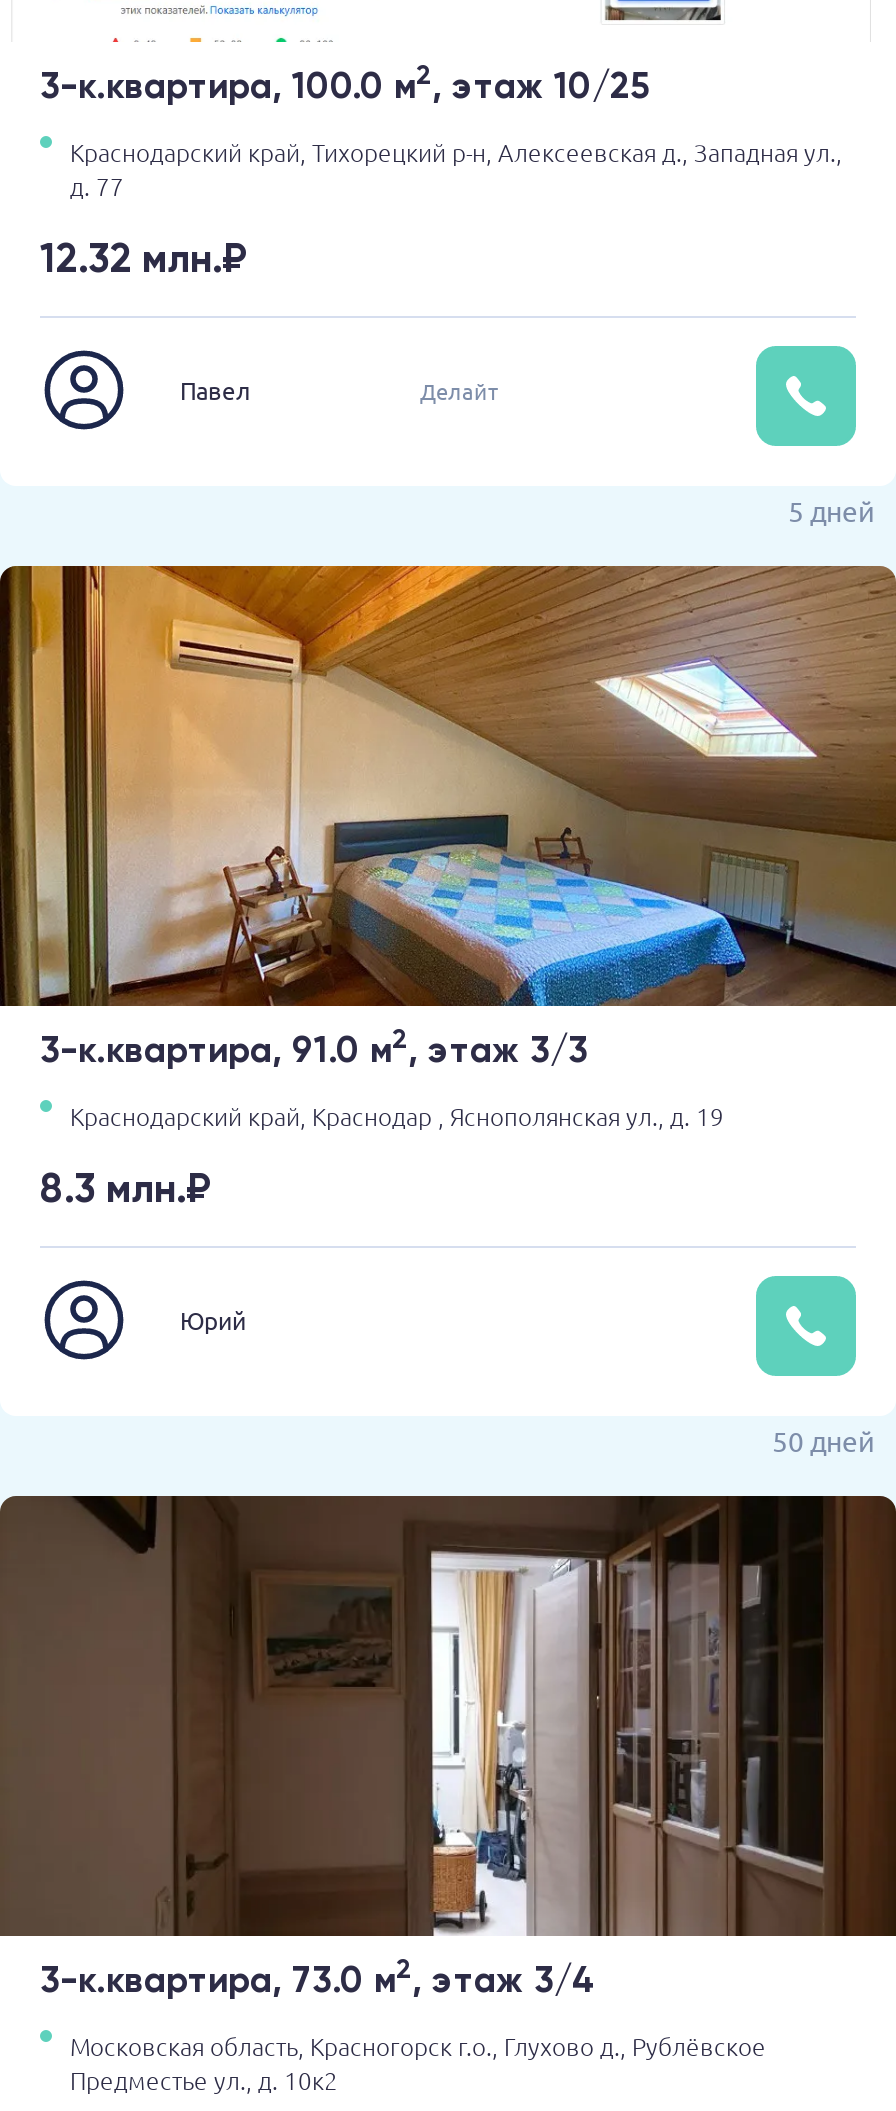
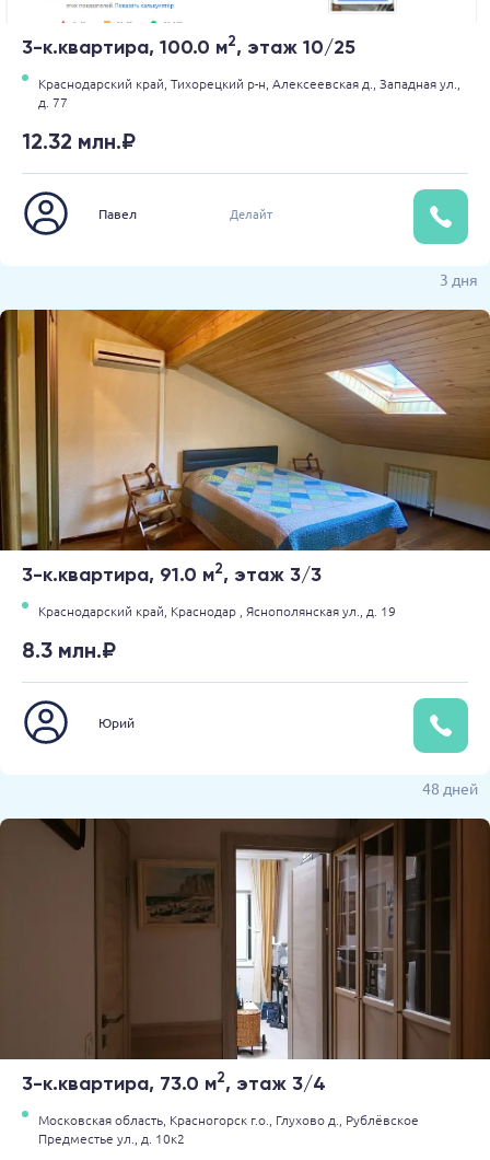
- 5 дней
+ 3 дня

- 50 дней
+ 48 дней
